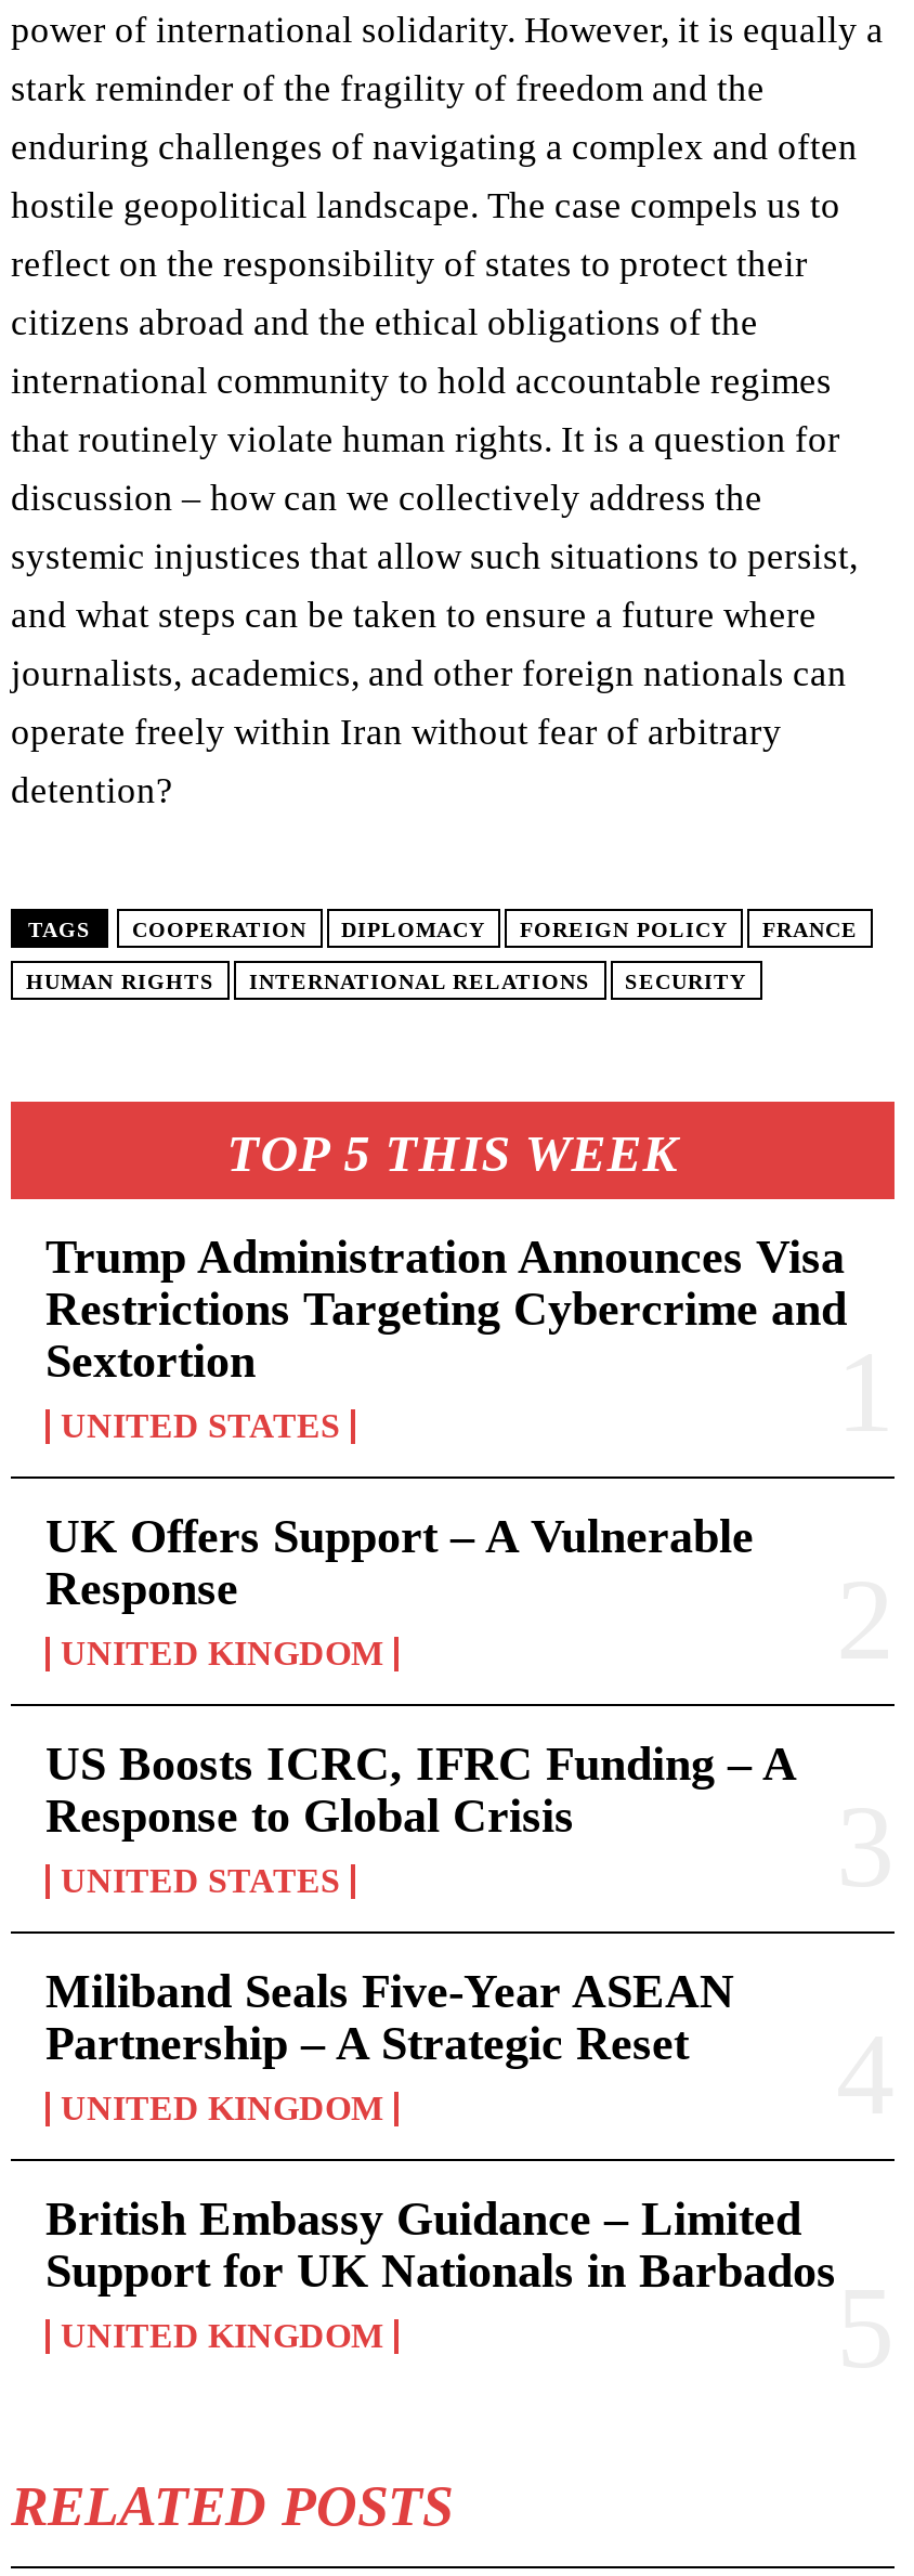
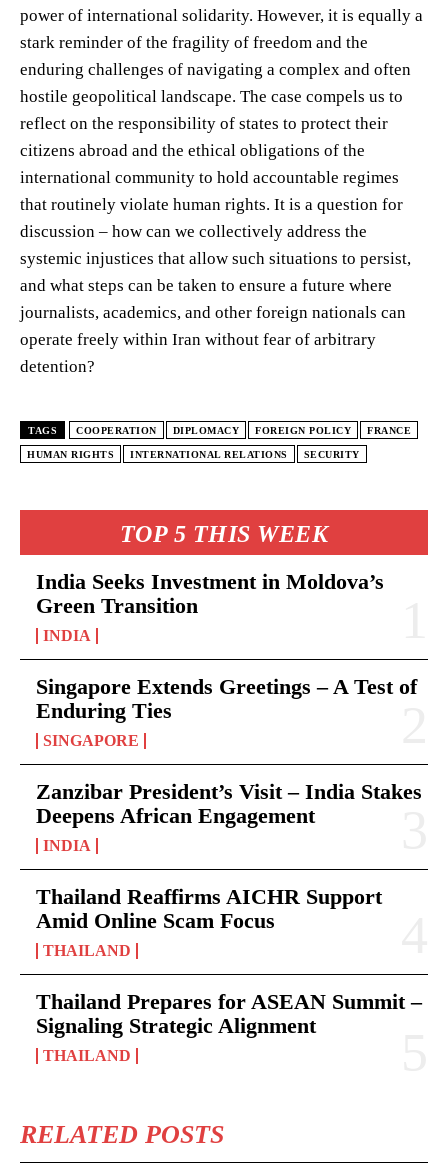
- Trump Administration Announces Visa
- Restrictions Targeting Cybercrime and
- Sextortion
- UNITED STATES
+ India Seeks Investment in Moldova’s
+ Green Transition
+ INDIA

- UK Offers Support – A Vulnerable
- Response
- UNITED KINGDOM
+ Singapore Extends Greetings – A Test of
+ Enduring Ties
+ SINGAPORE

- US Boosts ICRC, IFRC Funding – A
- Response to Global Crisis
- UNITED STATES
+ Zanzibar President’s Visit – India Stakes
+ Deepens African Engagement
+ INDIA

- Miliband Seals Five-Year ASEAN
- Partnership – A Strategic Reset
- UNITED KINGDOM
+ Thailand Reaffirms AICHR Support
+ Amid Online Scam Focus
+ THAILAND

- British Embassy Guidance – Limited
- Support for UK Nationals in Barbados
- UNITED KINGDOM
+ Thailand Prepares for ASEAN Summit –
+ Signaling Strategic Alignment
+ THAILAND
